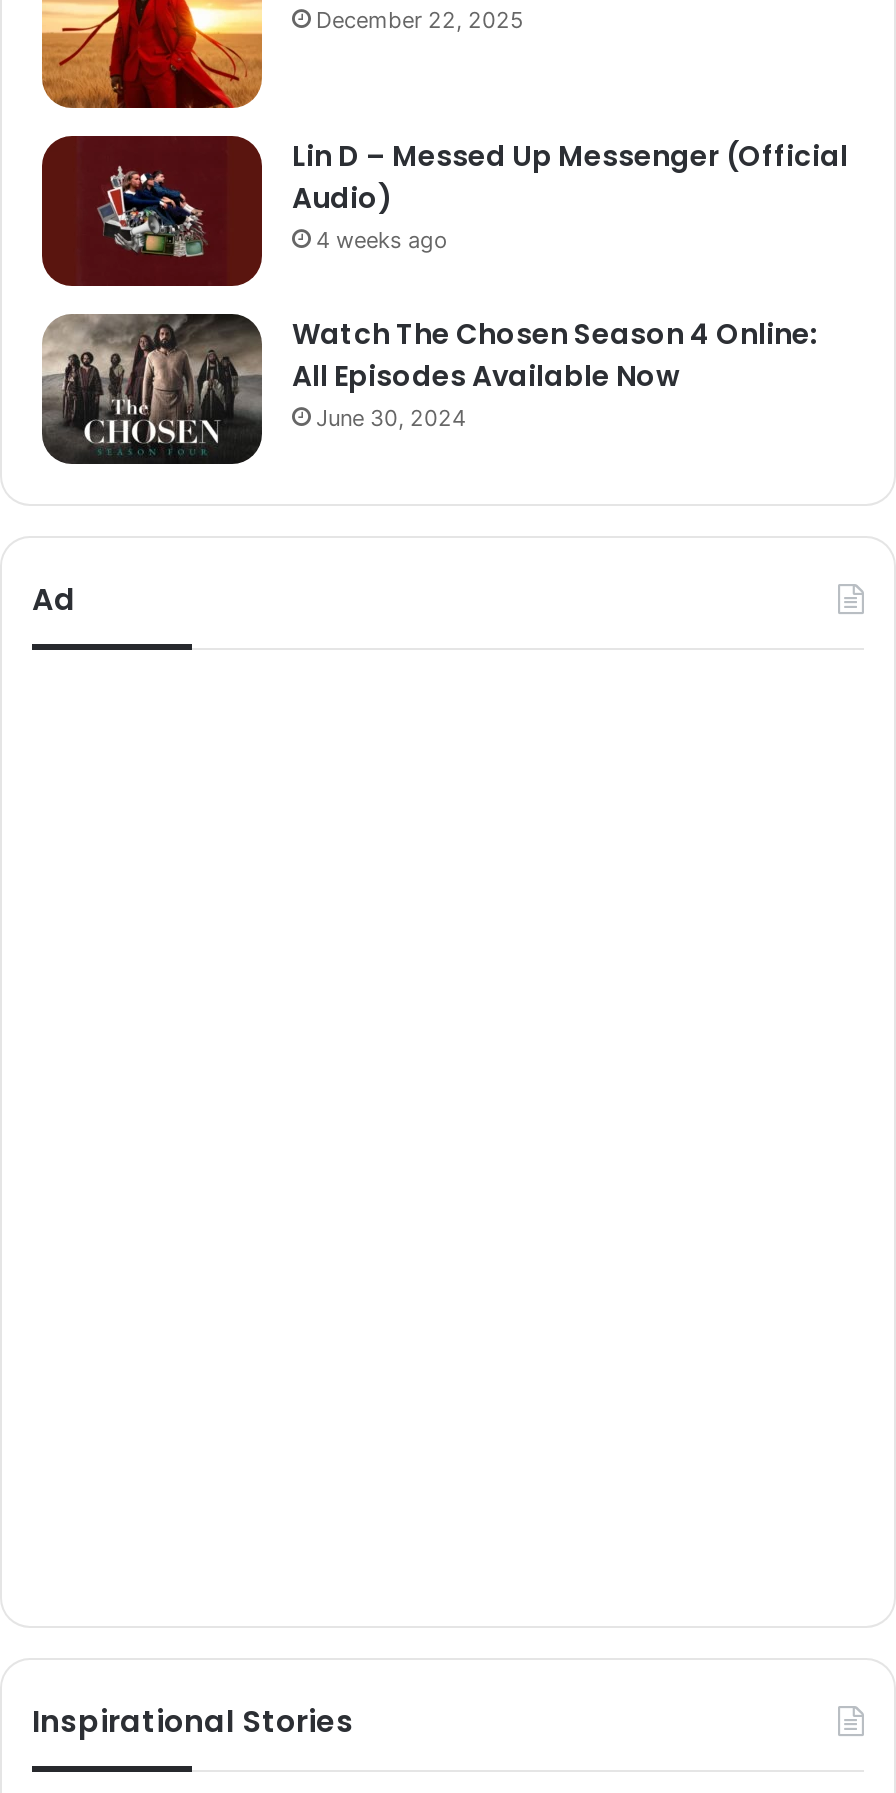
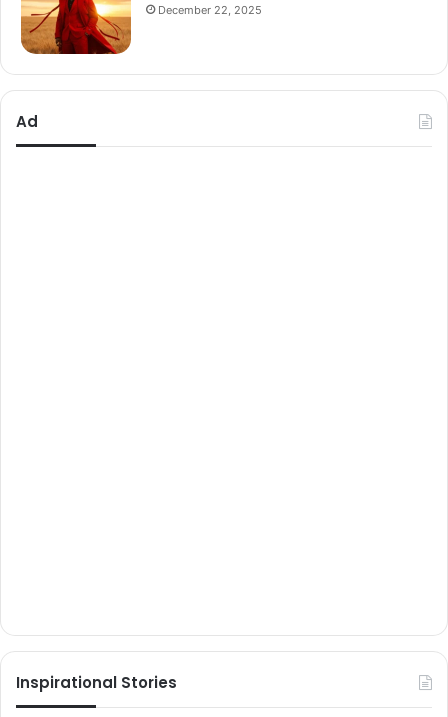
- [image]
- Lin D – Messed Up Messenger (Official
- Audio)
- 4 weeks ago
- Watch The Chosen Season 4 Online:
- All Episodes Available Now
- June 30, 2024

- [image]
